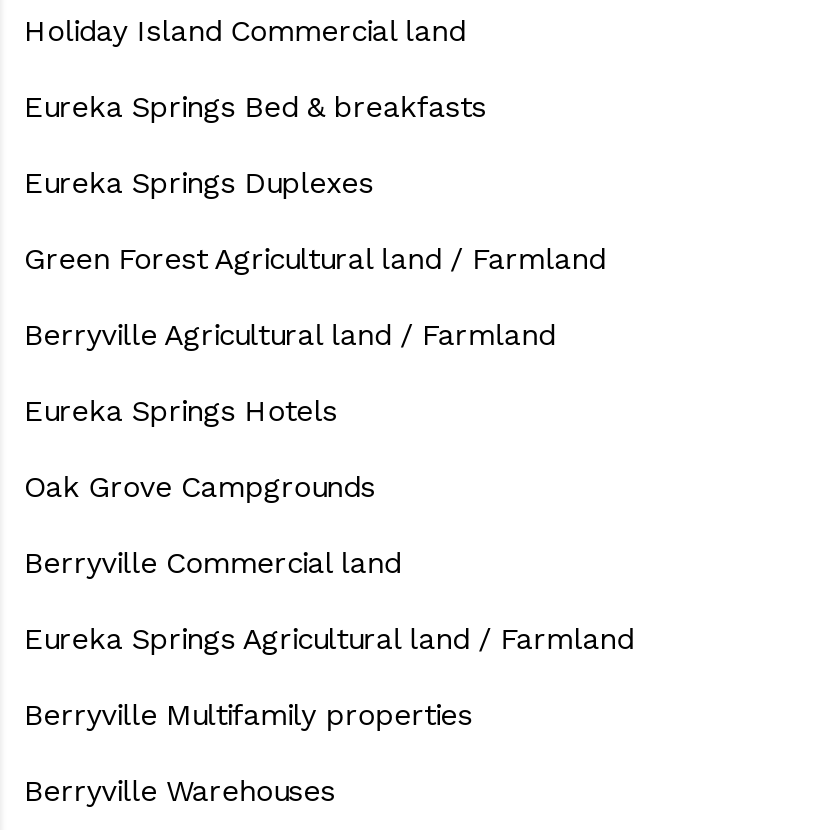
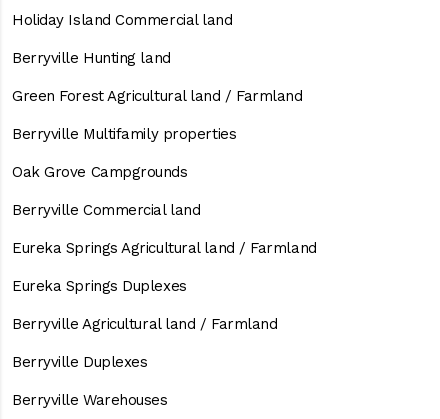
- Eureka Springs Bed & breakfasts
+ Berryville Hunting land

moved down: Eureka Springs Duplexes

moved up: Green Forest Agricultural land / Farmland

moved down: Berryville Agricultural land / Farmland

- Eureka Springs Hotels

moved up: Oak Grove Campgrounds | Berryville Commercial land | Eureka Springs Agricultural land / Farmland

+ Berryville Duplexes

moved up: Berryville Multifamily properties
